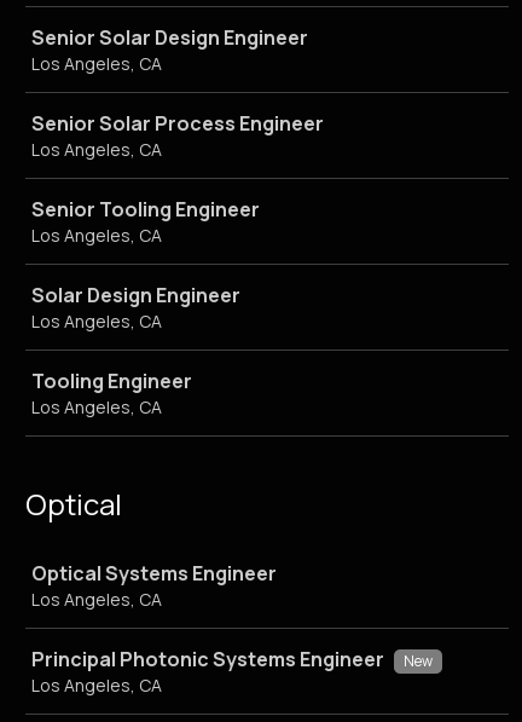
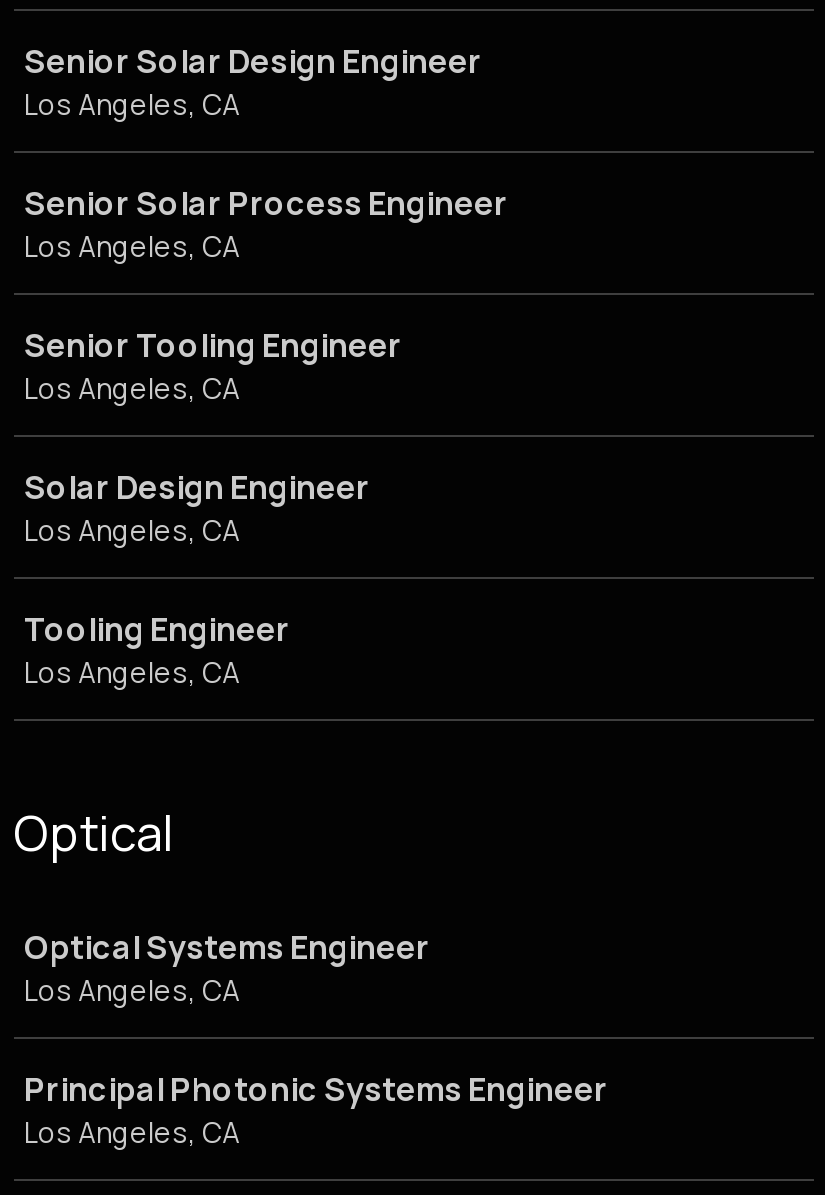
- New
